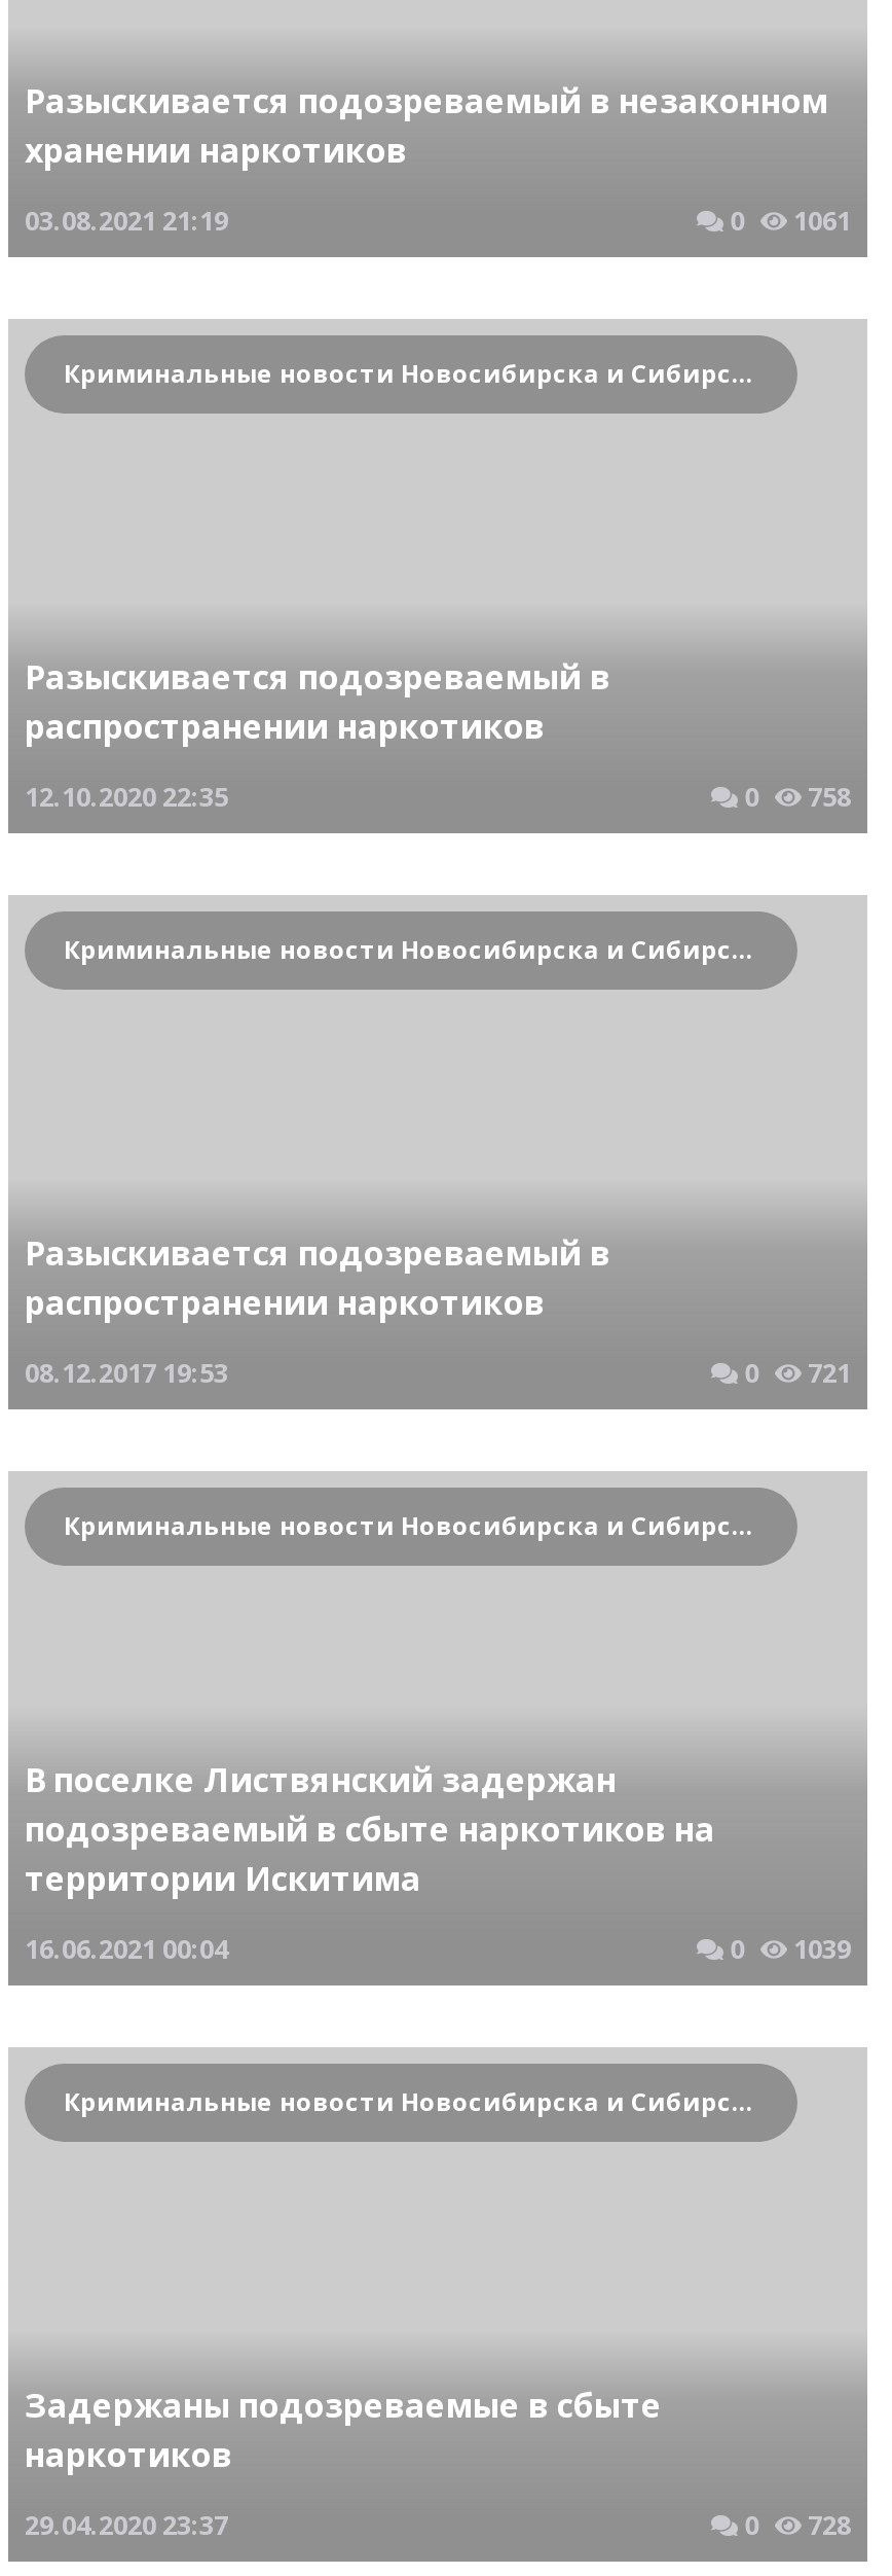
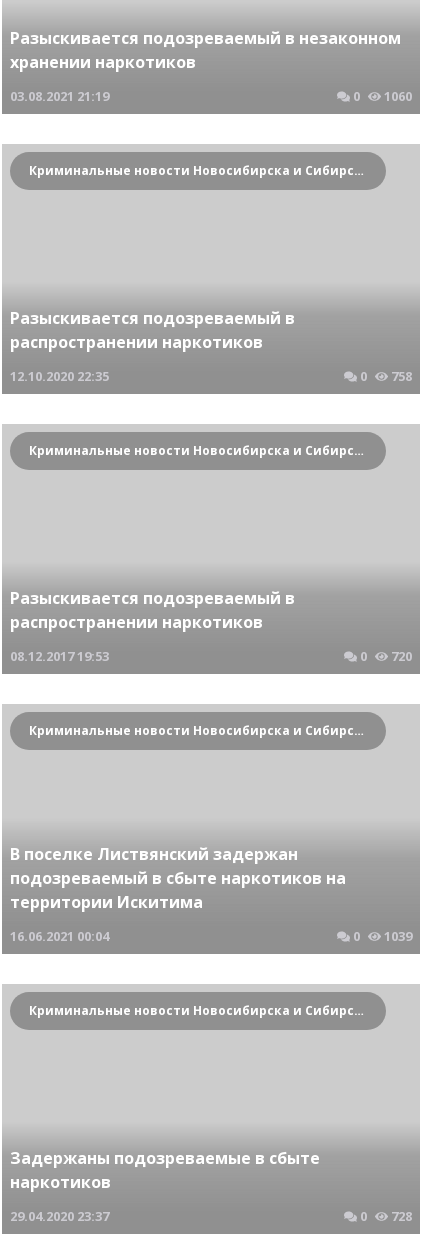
- 0 1061
+ 0 1060

- 0 721
+ 0 720
